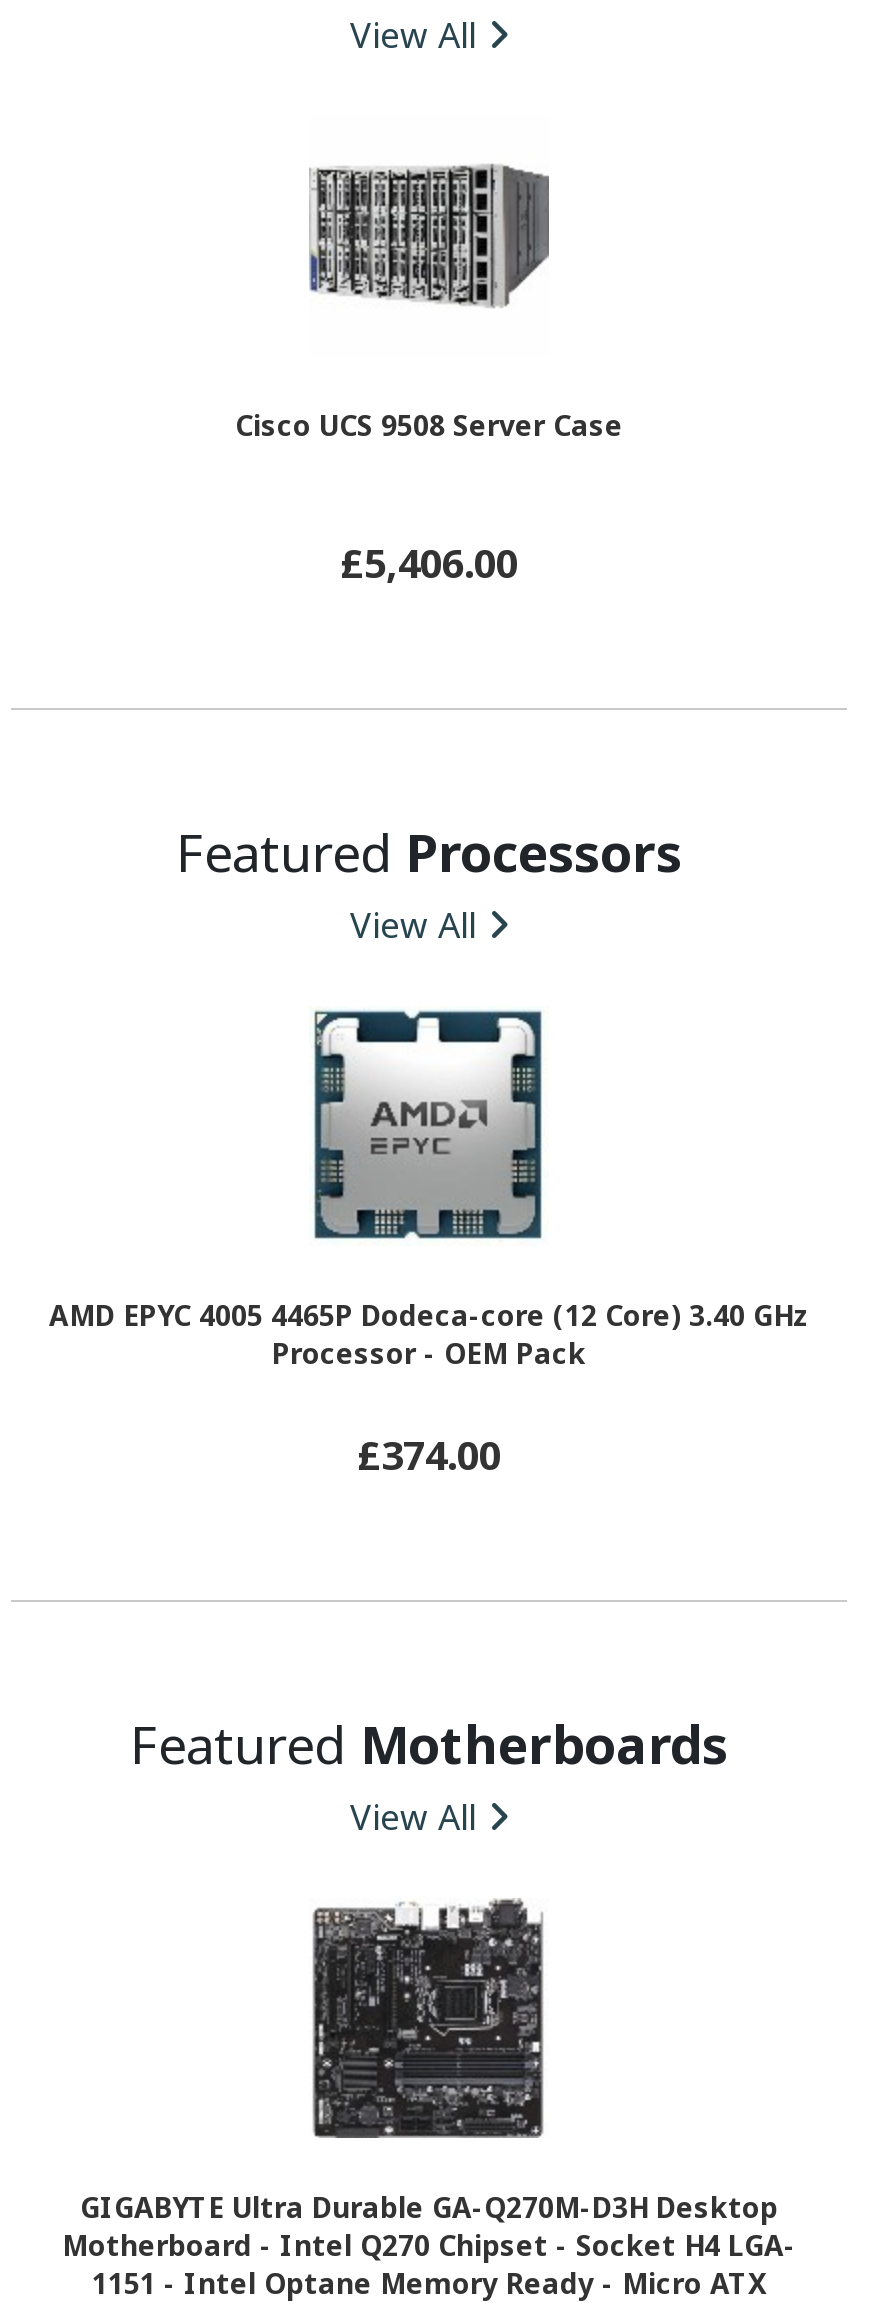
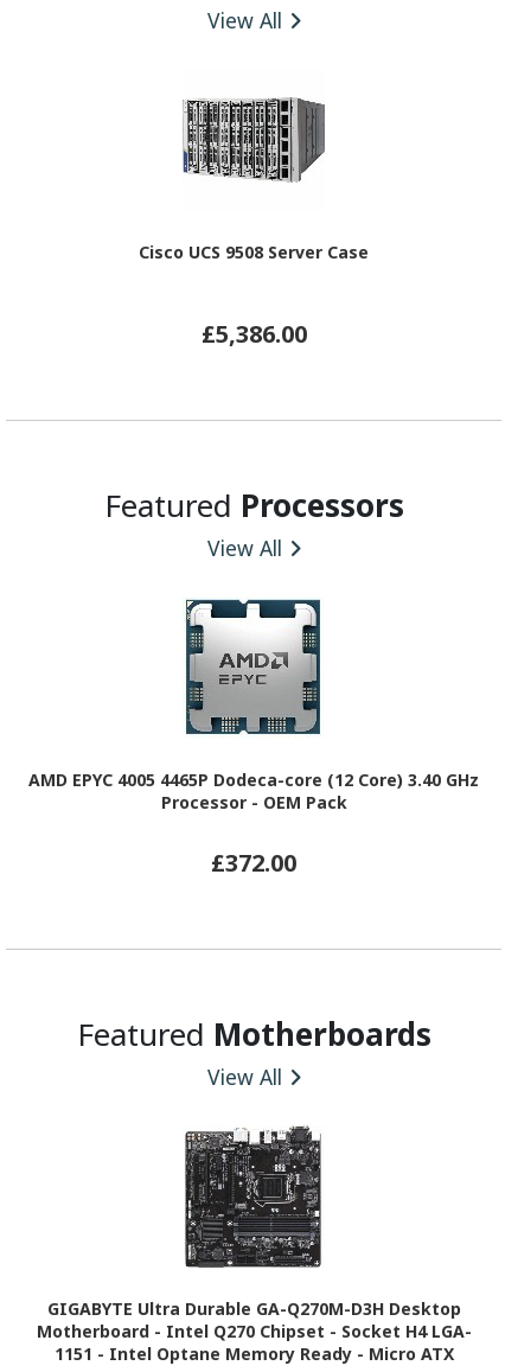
- £5,406.00
+ £5,386.00

- £374.00
+ £372.00
